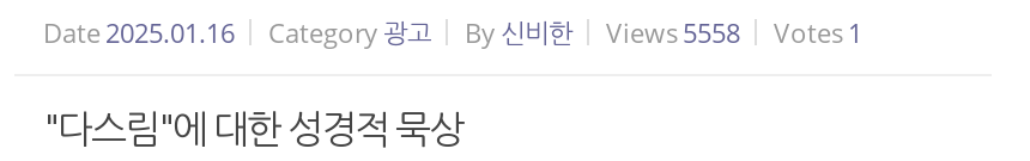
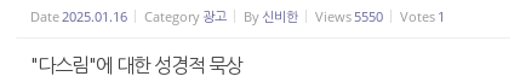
- Date 2025.01.16 Category 광고 By 신비한 Views 5558 Votes 1
+ Date 2025.01.16 Category 광고 By 신비한 Views 5550 Votes 1
